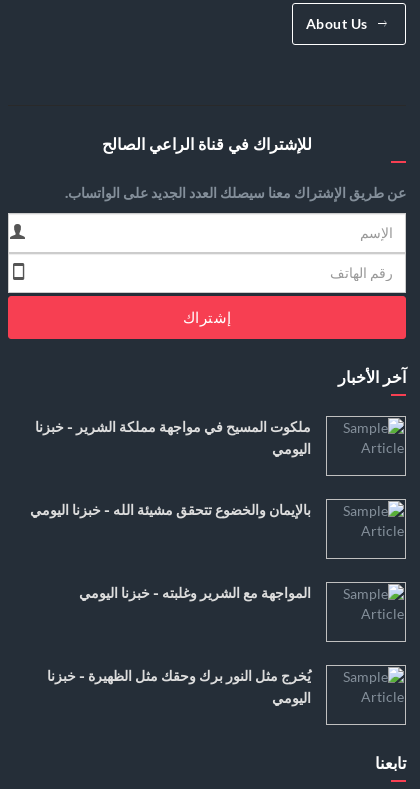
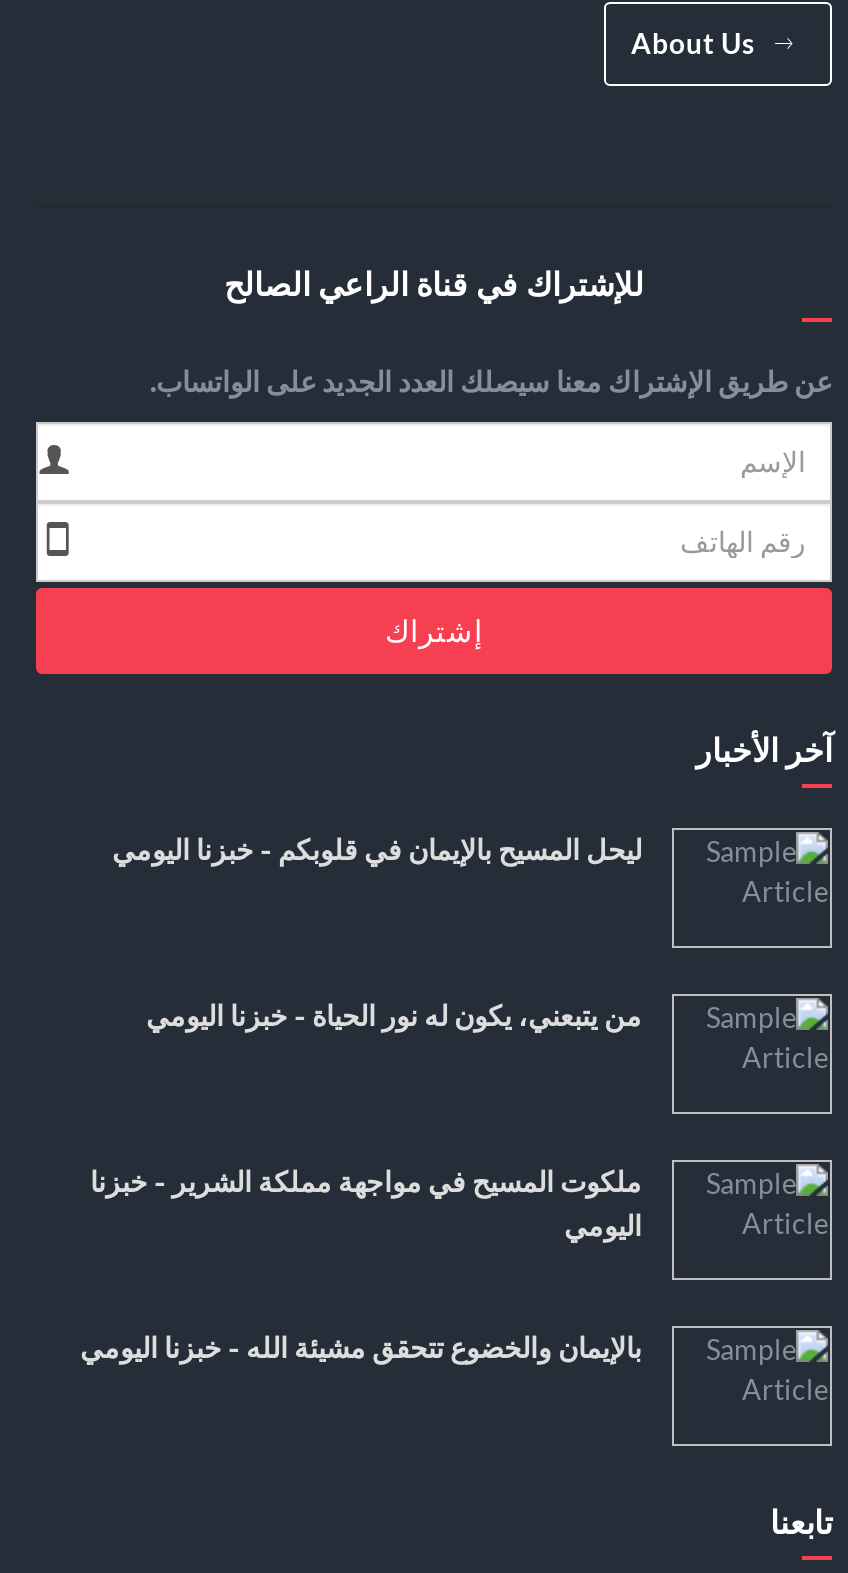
+ ليحل المسيح بالإيمان في قلوبكم - خبزنا اليومي

+ من يتبعني، يكون له نور الحياة - خبزنا اليومي

moved down: ملكوت المسيح في مواجهة مملكة الشرير - خبزنا | اليومي | بالإيمان والخضوع تتحقق مشيئة الله - خبزنا اليومي

moved down: [image]

- المواجهة مع الشرير وغلبته - خبزنا اليومي

- يُخرج مثل النور برك وحقك مثل الظهيرة - خبزنا
- اليومي
